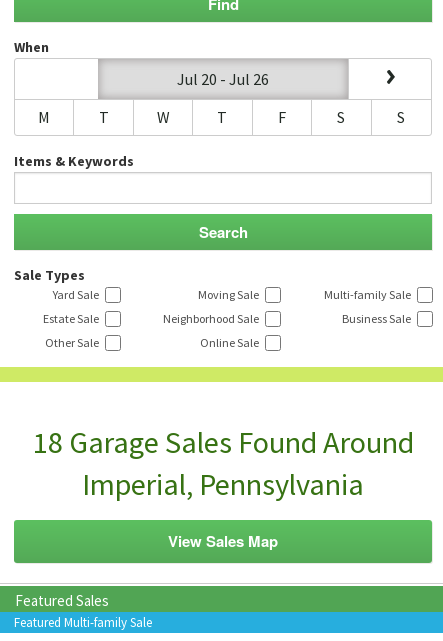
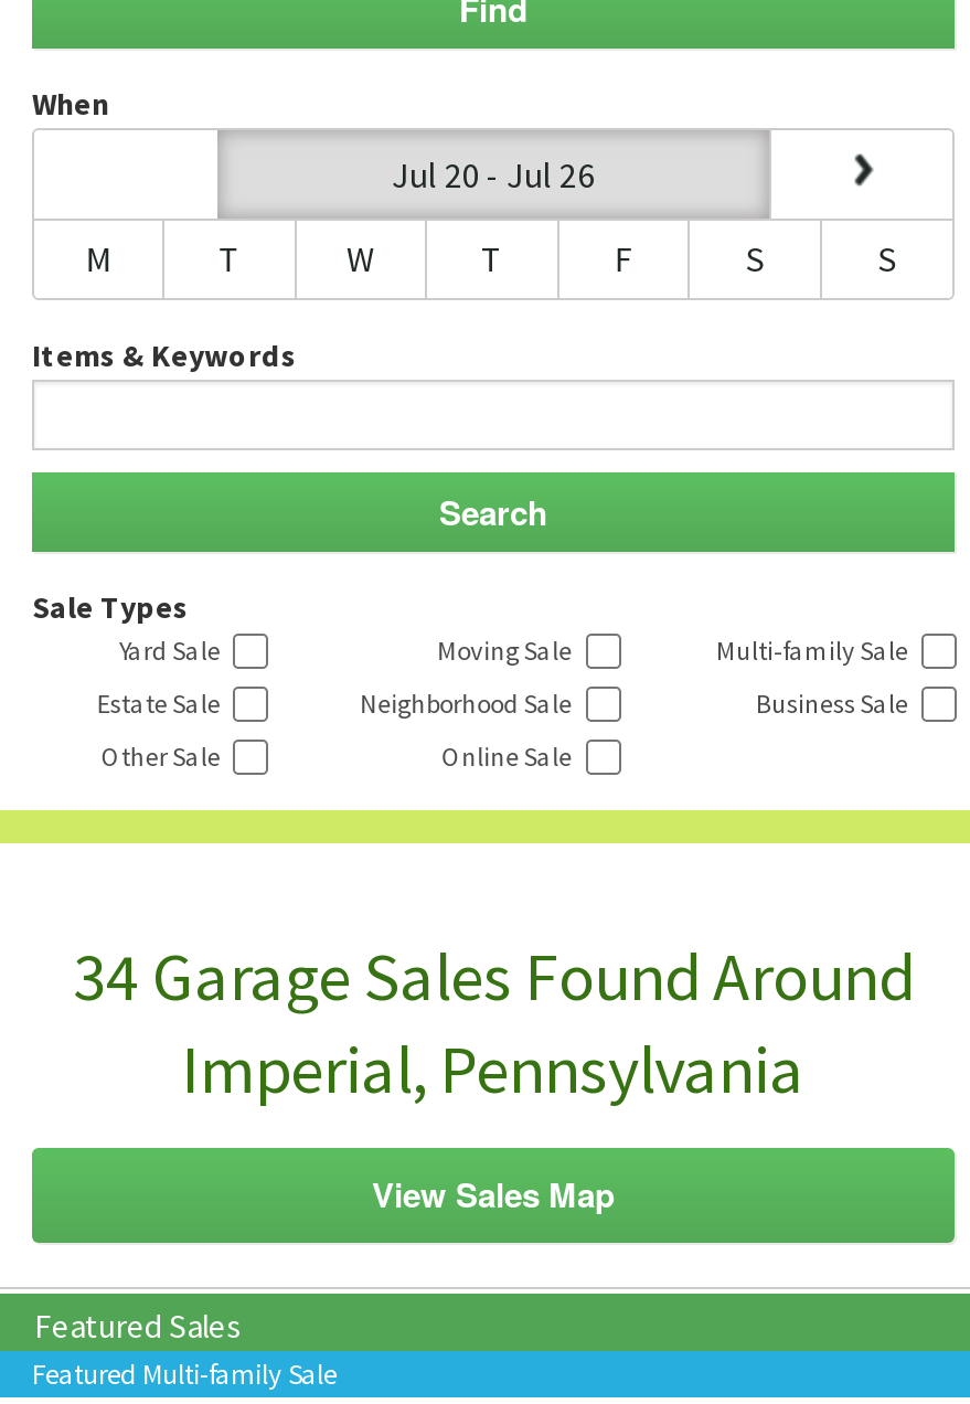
- 18 Garage Sales Found Around
+ 34 Garage Sales Found Around
